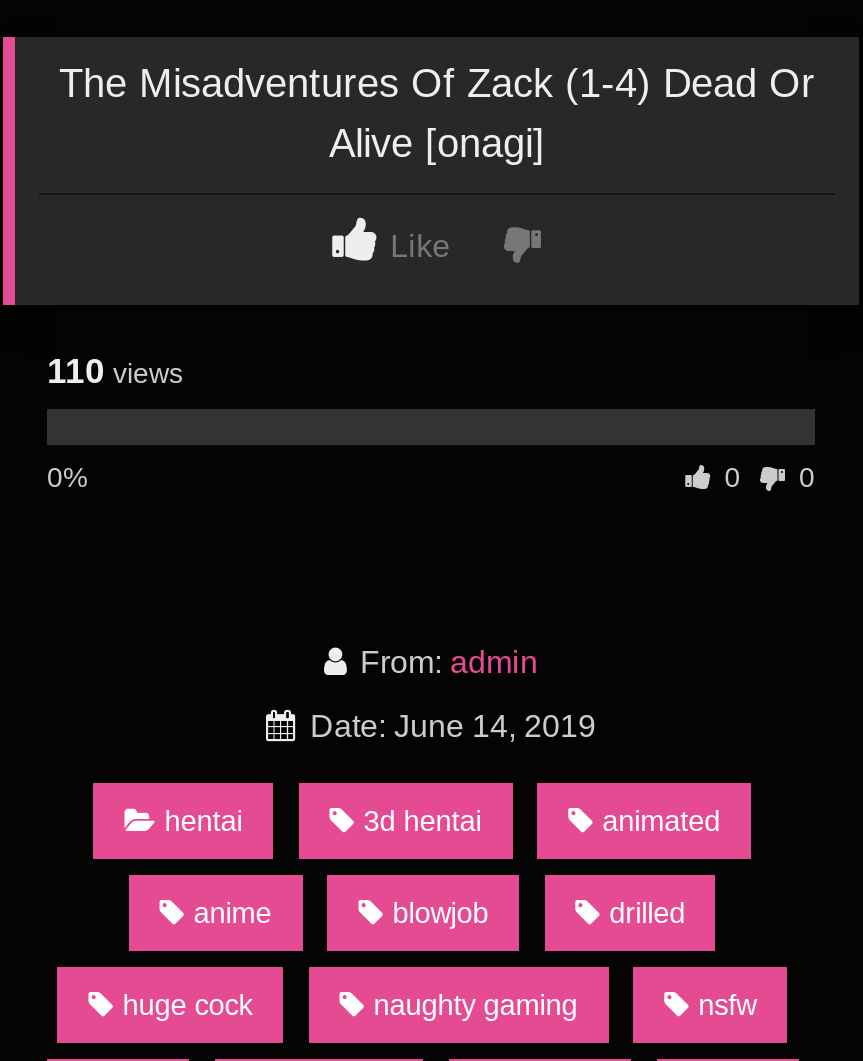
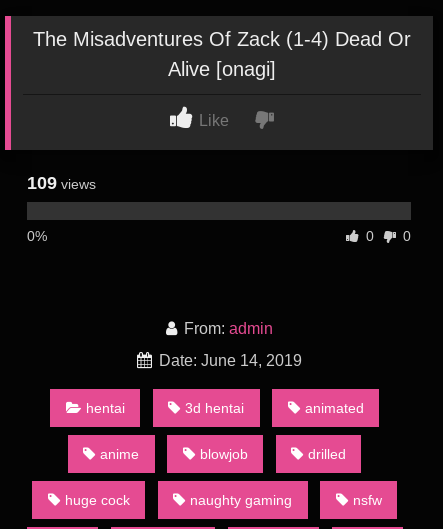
- 110 views
+ 109 views
